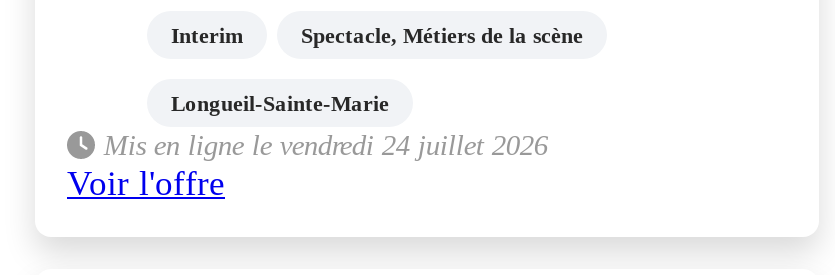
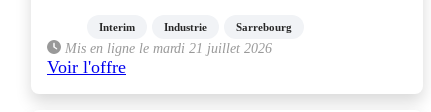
- Spectacle, Métiers de la scène
- Longueil-Sainte-Marie
- Mis en ligne le vendredi 24 juillet 2026
+ Industrie
+ Sarrebourg
+ Mis en ligne le mardi 21 juillet 2026
